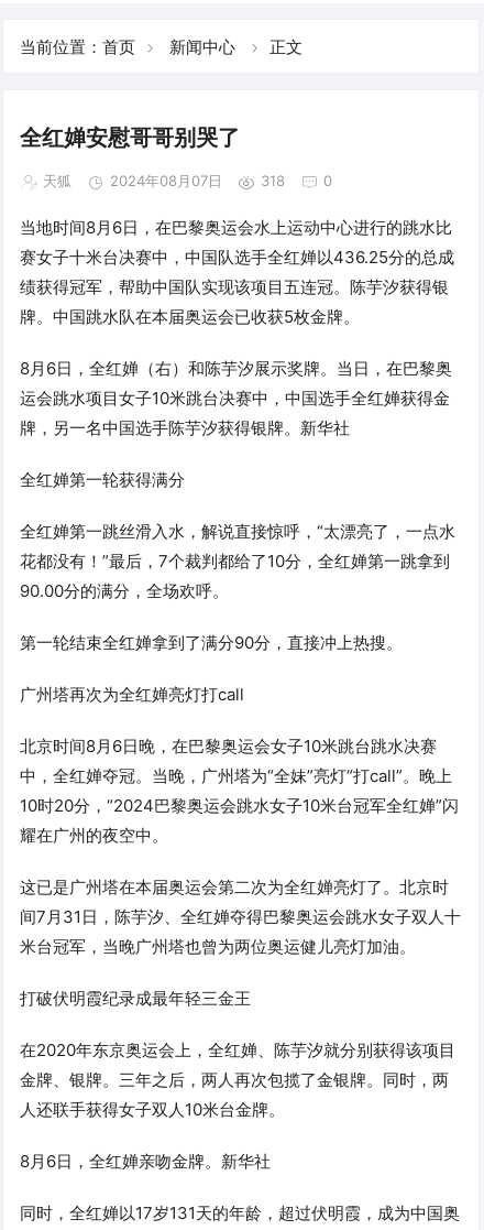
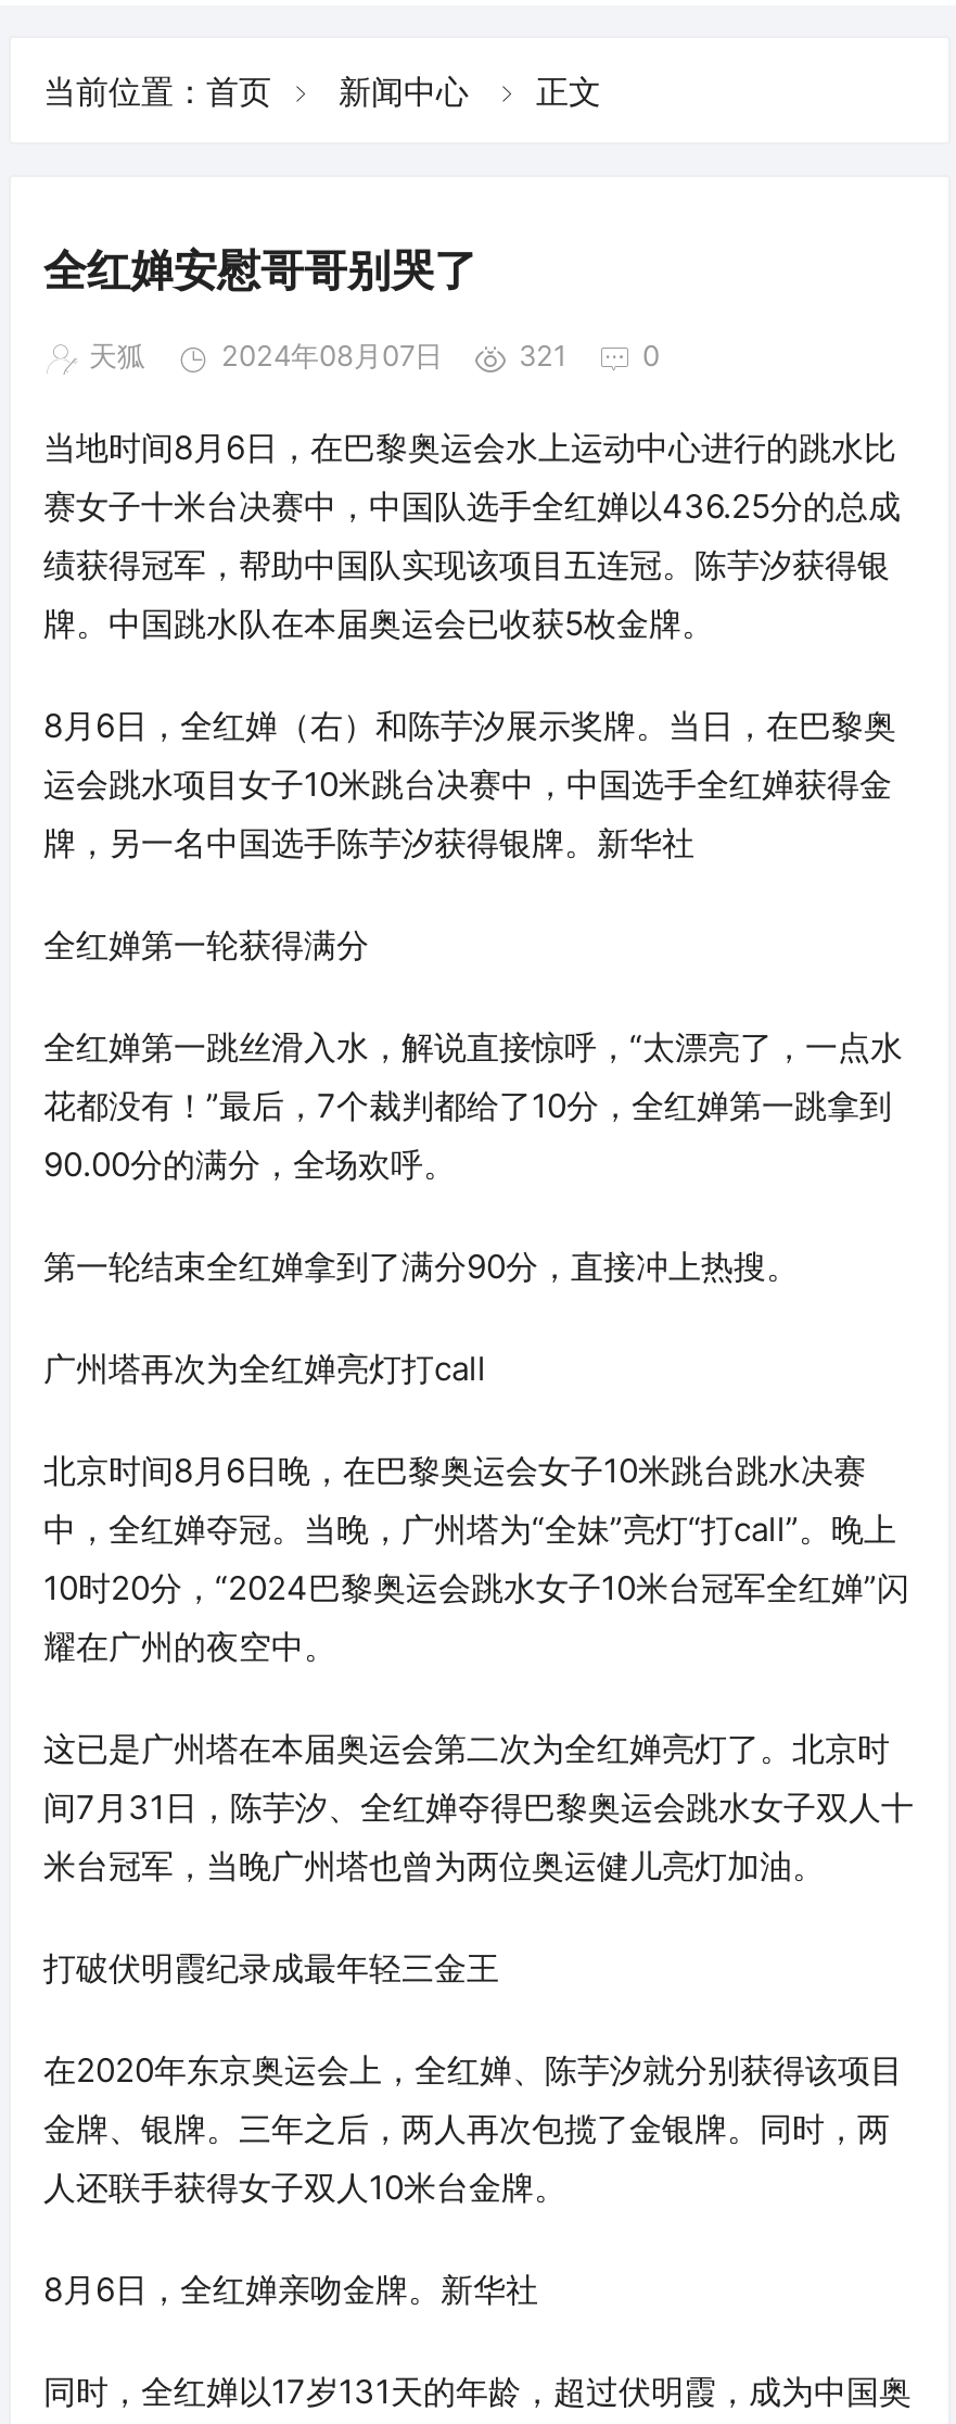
- 318
+ 321
